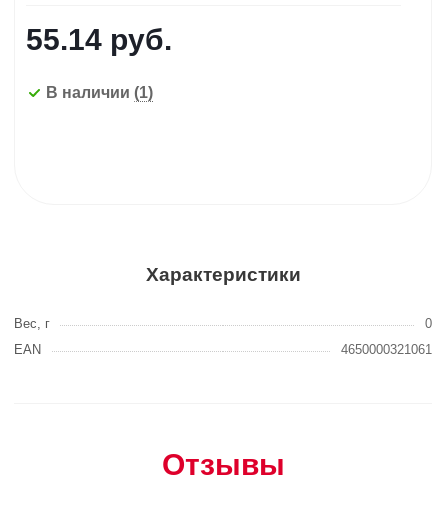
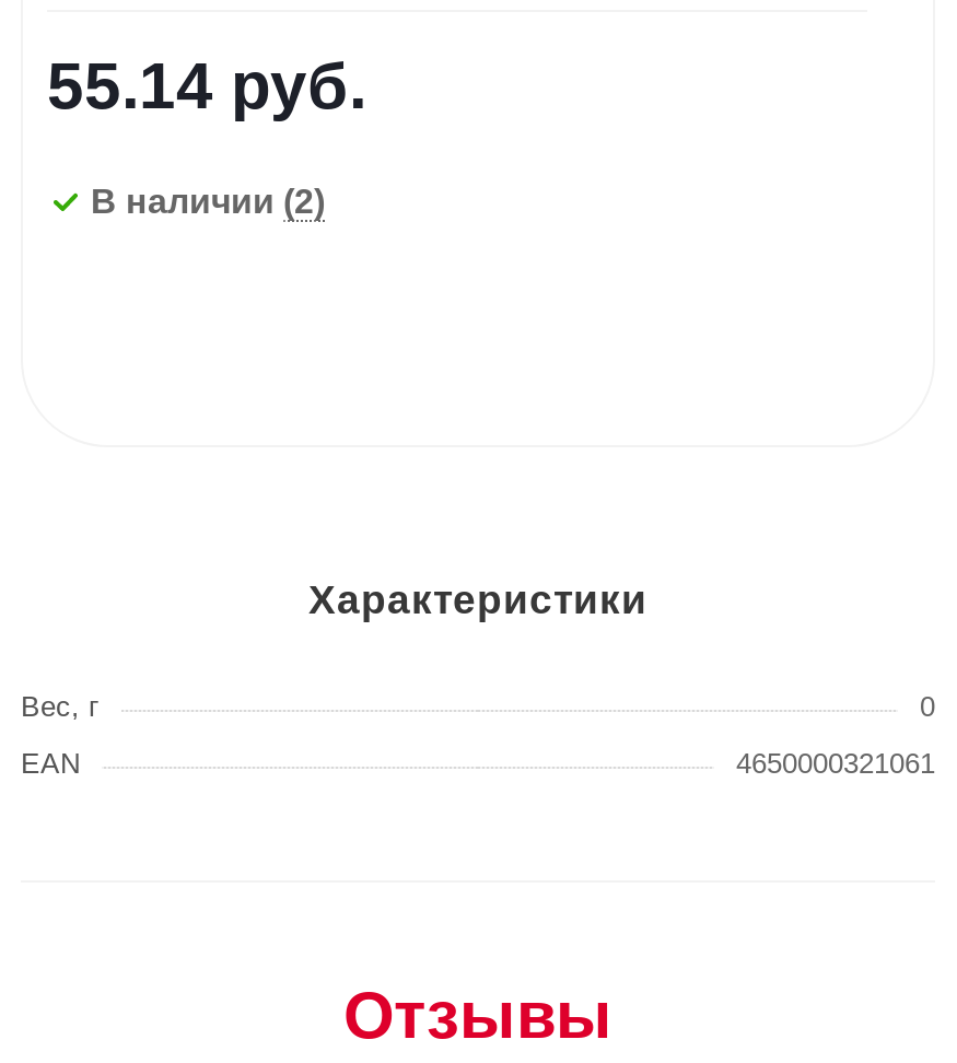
- В наличии (1)
+ В наличии (2)
